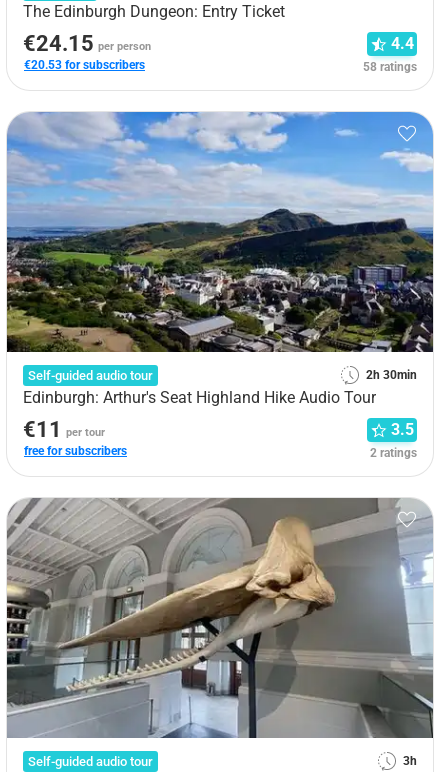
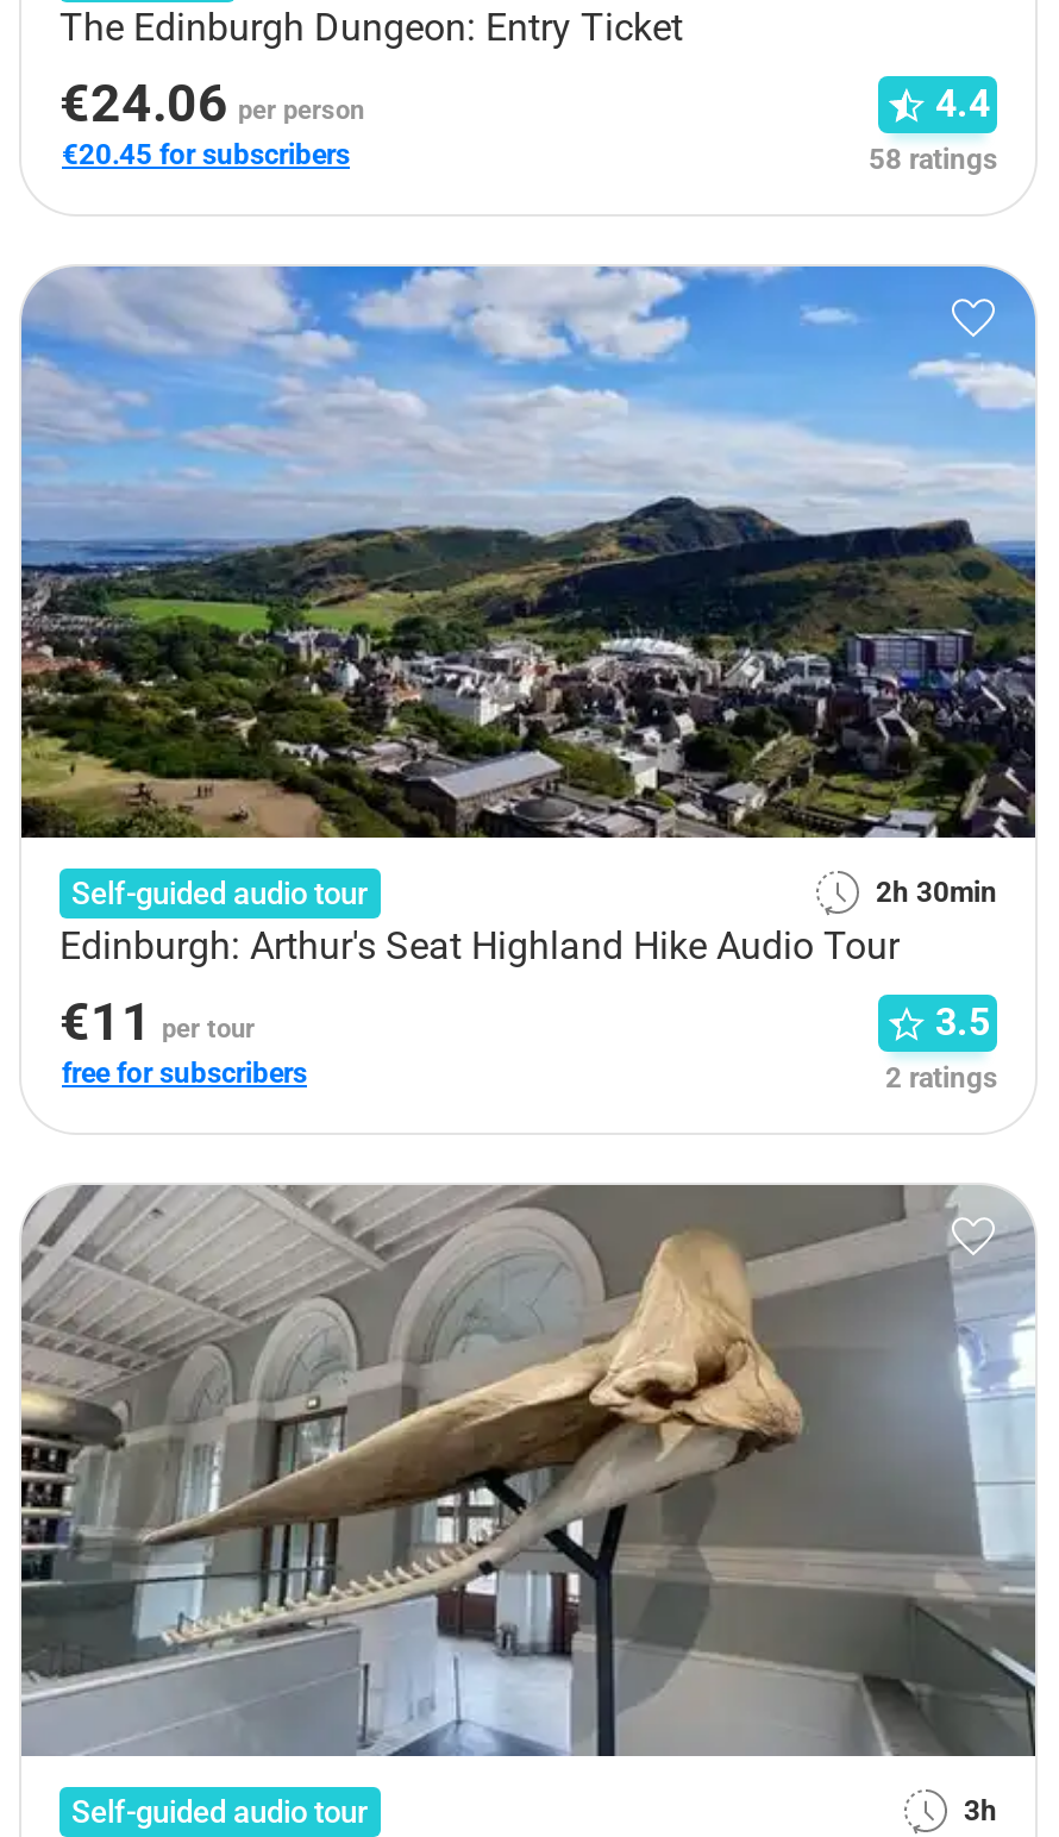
- €24.15 per person
+ €24.06 per person

- €20.53 for subscribers
+ €20.45 for subscribers
